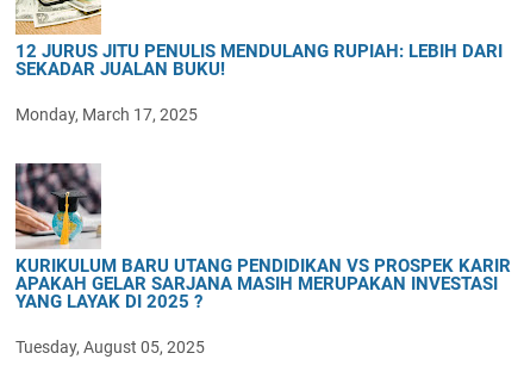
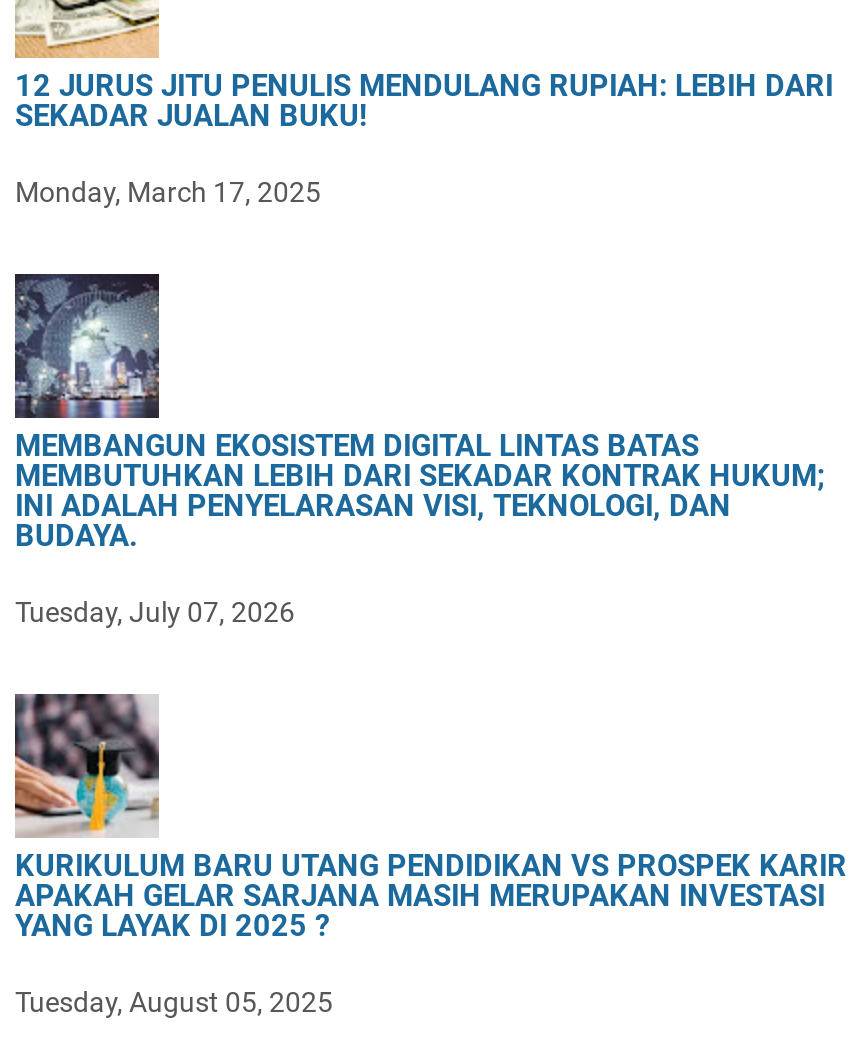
+ [image]
+ MEMBANGUN EKOSISTEM DIGITAL LINTAS BATAS
+ MEMBUTUHKAN LEBIH DARI SEKADAR KONTRAK HUKUM;
+ INI ADALAH PENYELARASAN VISI, TEKNOLOGI, DAN
+ BUDAYA.
+ Tuesday, July 07, 2026
